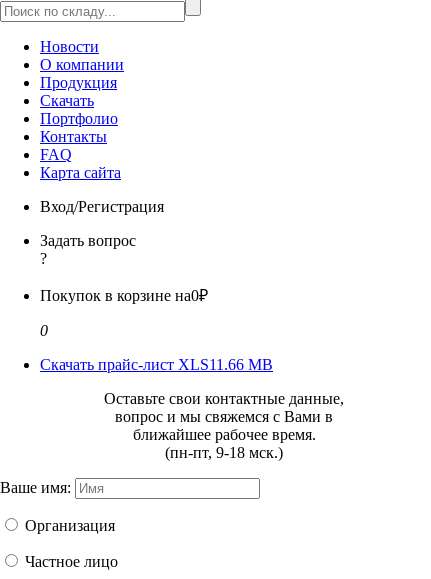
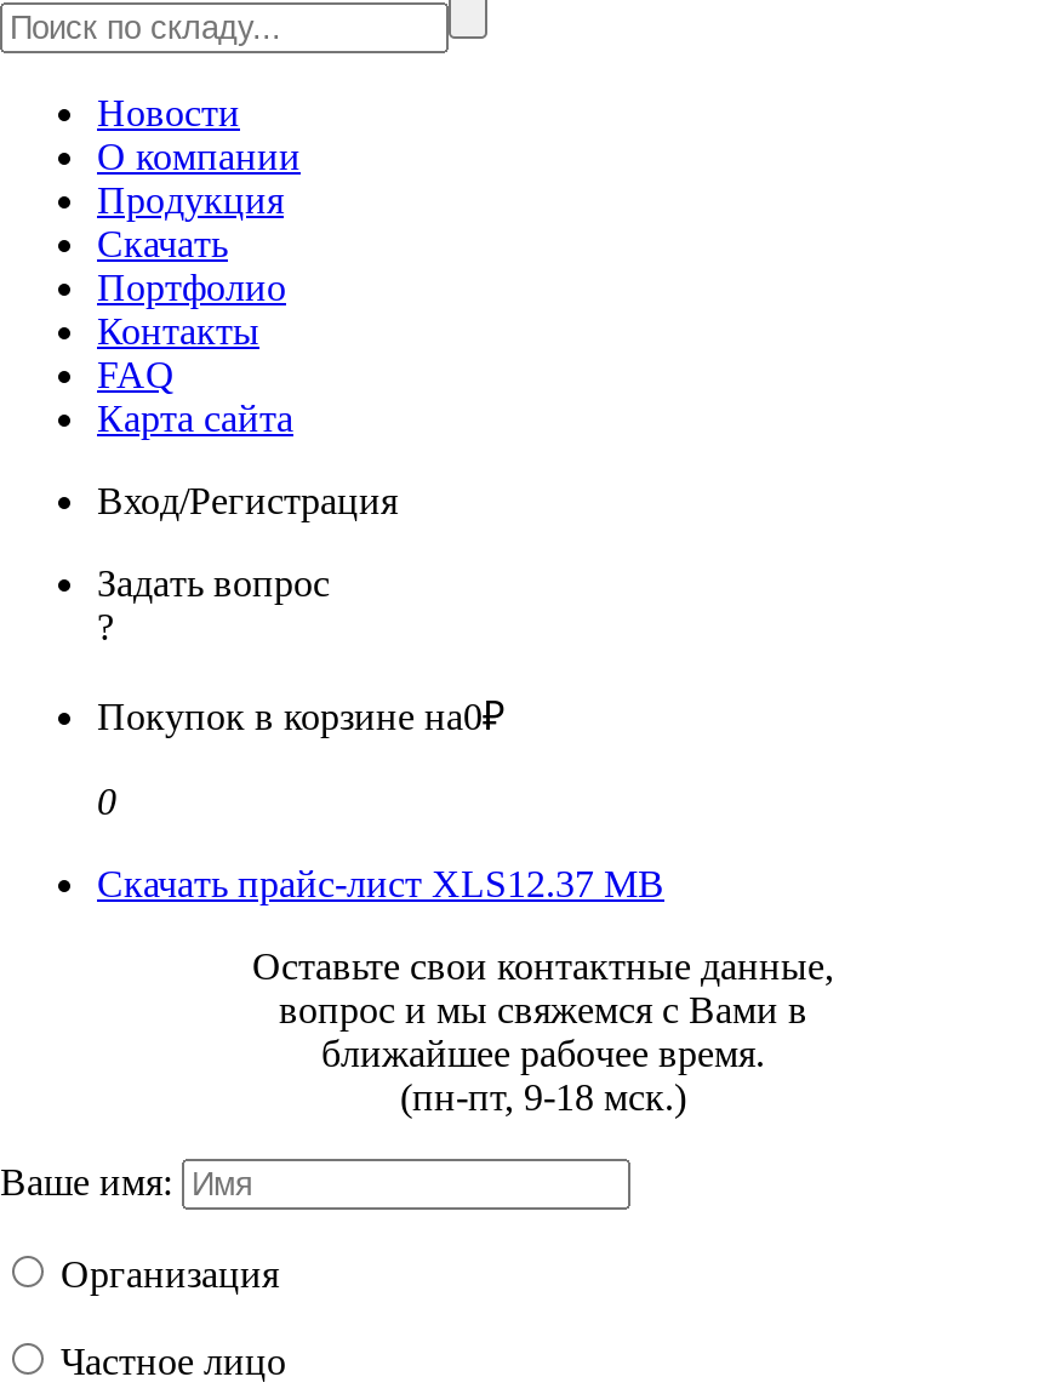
- Скачать прайс-лист XLS11.66 MB
+ Скачать прайс-лист XLS12.37 MB
